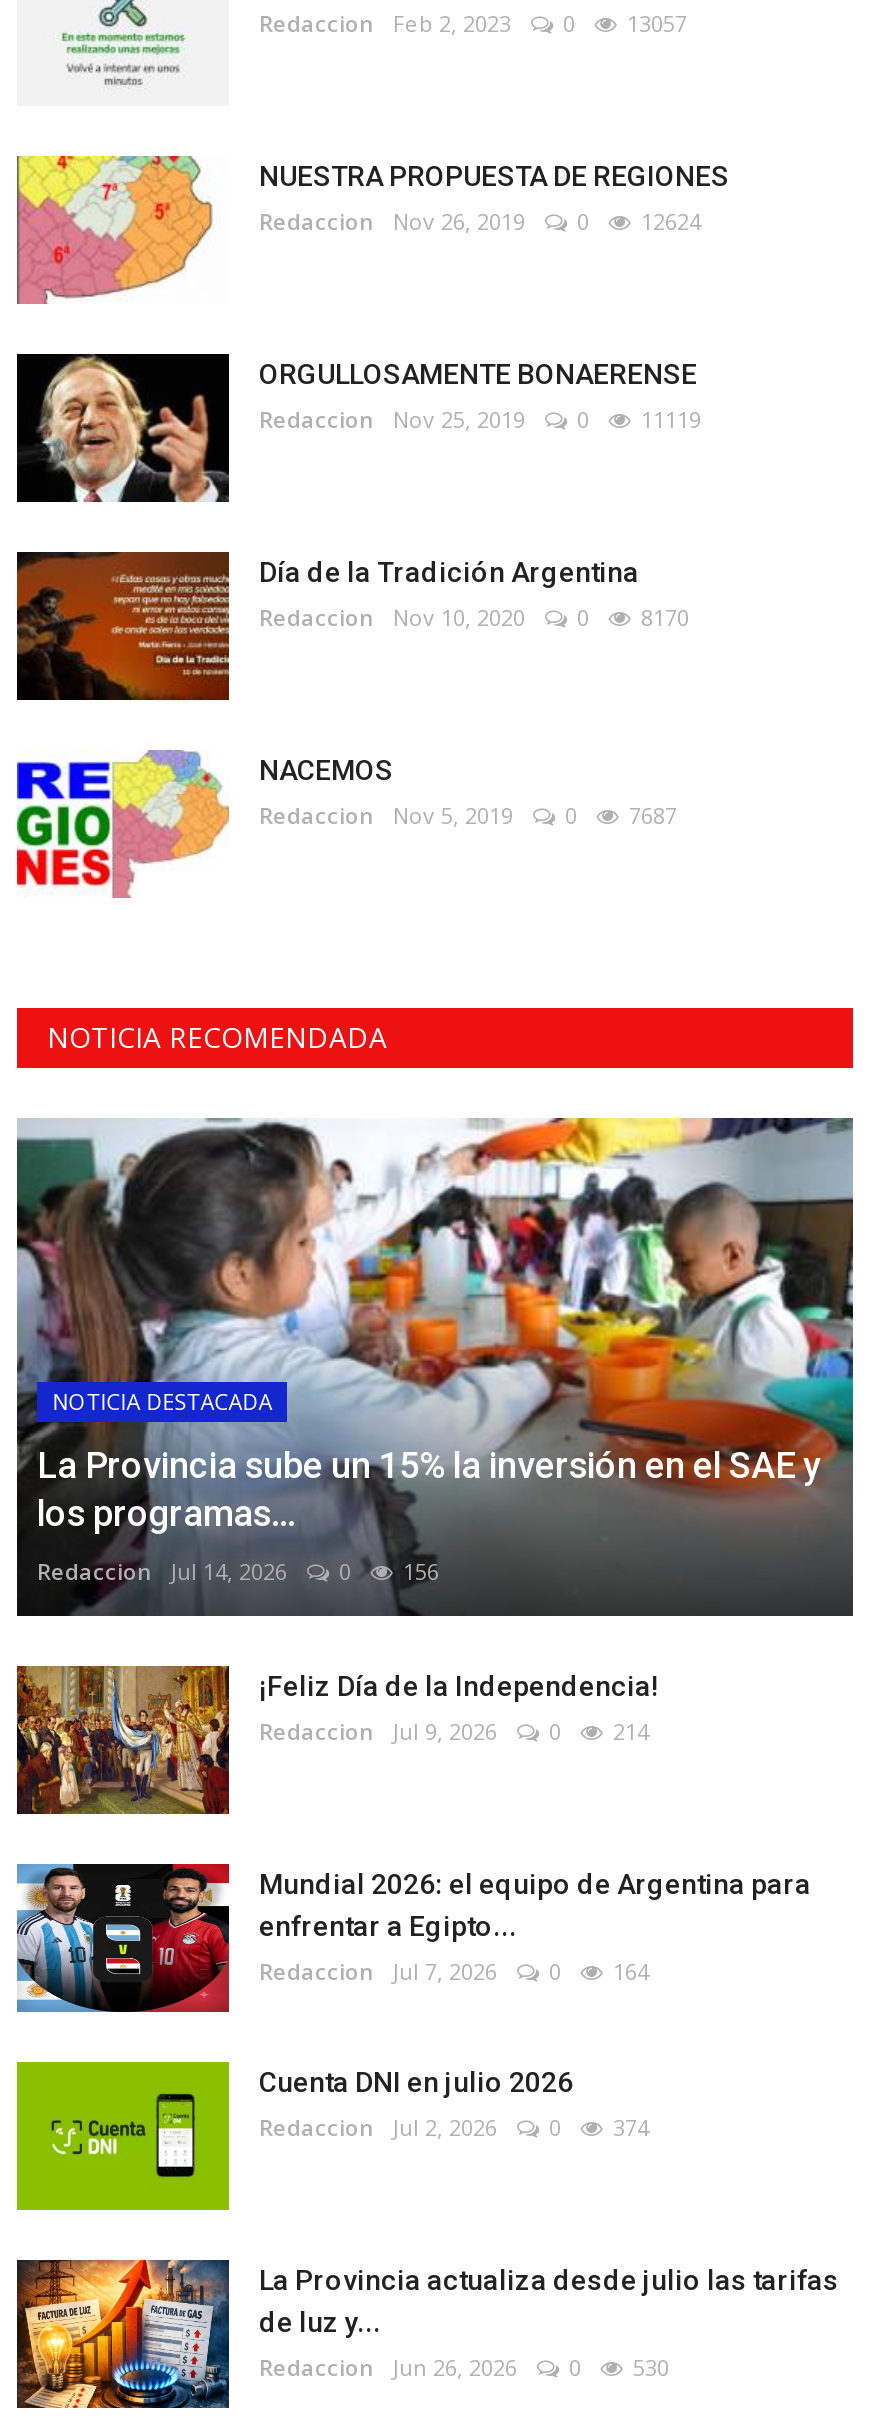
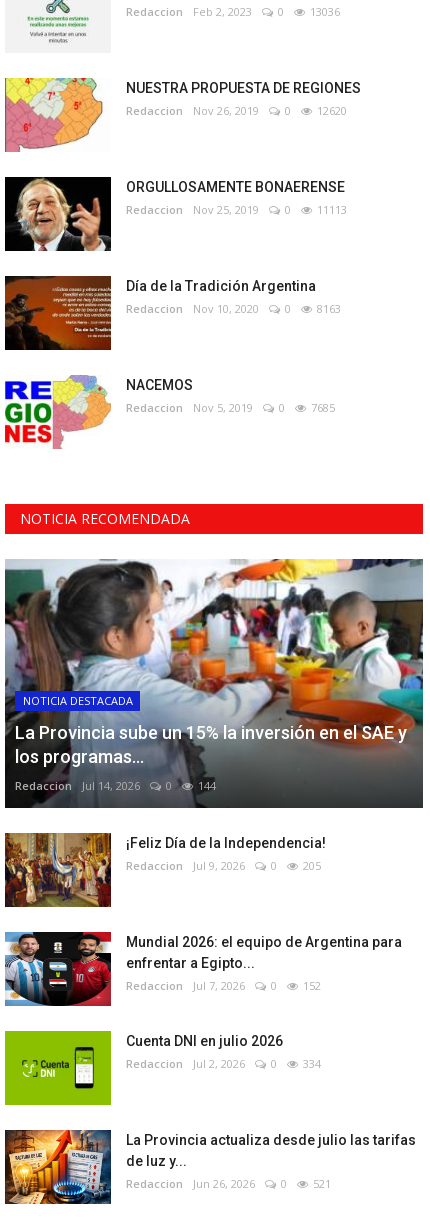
- Redaccion Feb 2, 2023 0 13057
+ Redaccion Feb 2, 2023 0 13036

- Redaccion Nov 26, 2019 0 12624
+ Redaccion Nov 26, 2019 0 12620

- Redaccion Nov 25, 2019 0 11119
+ Redaccion Nov 25, 2019 0 11113

- Redaccion Nov 10, 2020 0 8170
+ Redaccion Nov 10, 2020 0 8163

- Redaccion Nov 5, 2019 0 7687
+ Redaccion Nov 5, 2019 0 7685

- Redaccion Jul 14, 2026 0 156
+ Redaccion Jul 14, 2026 0 144

- Redaccion Jul 9, 2026 0 214
+ Redaccion Jul 9, 2026 0 205

- Redaccion Jul 7, 2026 0 164
+ Redaccion Jul 7, 2026 0 152

- Redaccion Jul 2, 2026 0 374
+ Redaccion Jul 2, 2026 0 334

- Redaccion Jun 26, 2026 0 530
+ Redaccion Jun 26, 2026 0 521
